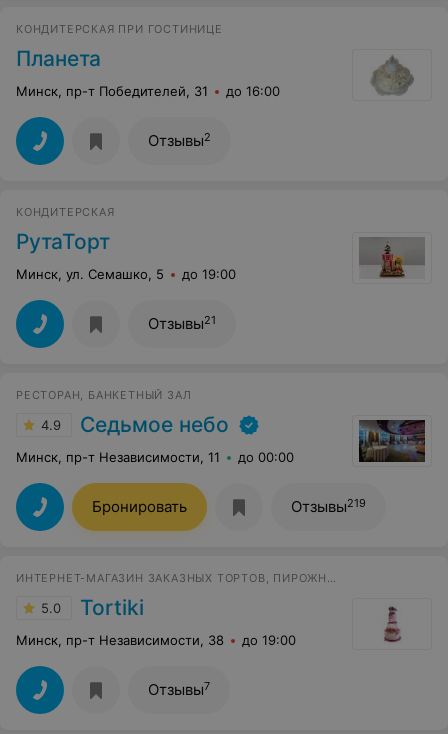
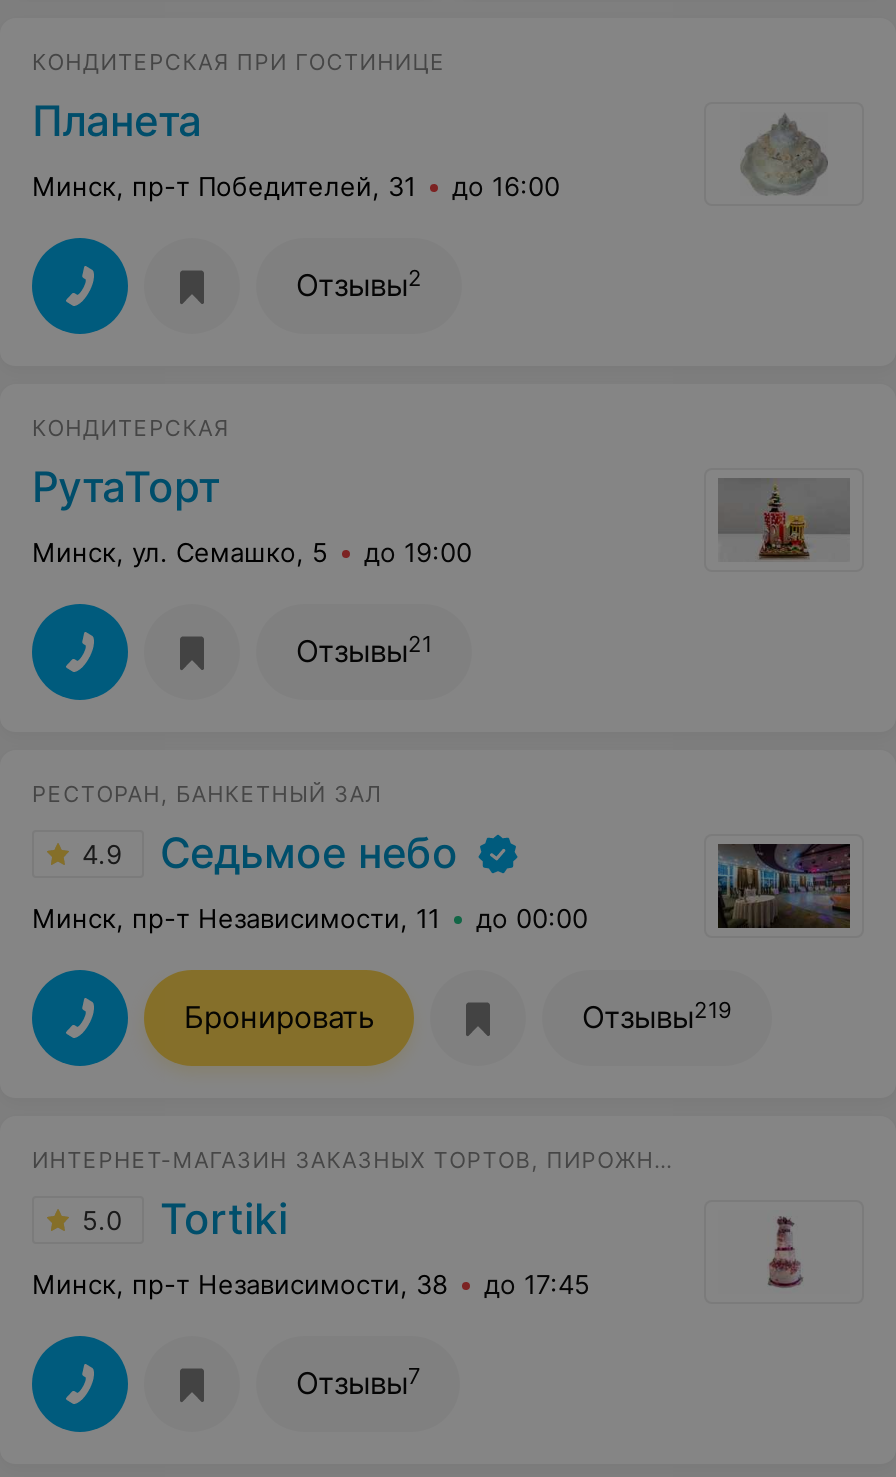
- Минск, пр-т Независимости, 38 до 19:00
+ Минск, пр-т Независимости, 38 до 17:45
